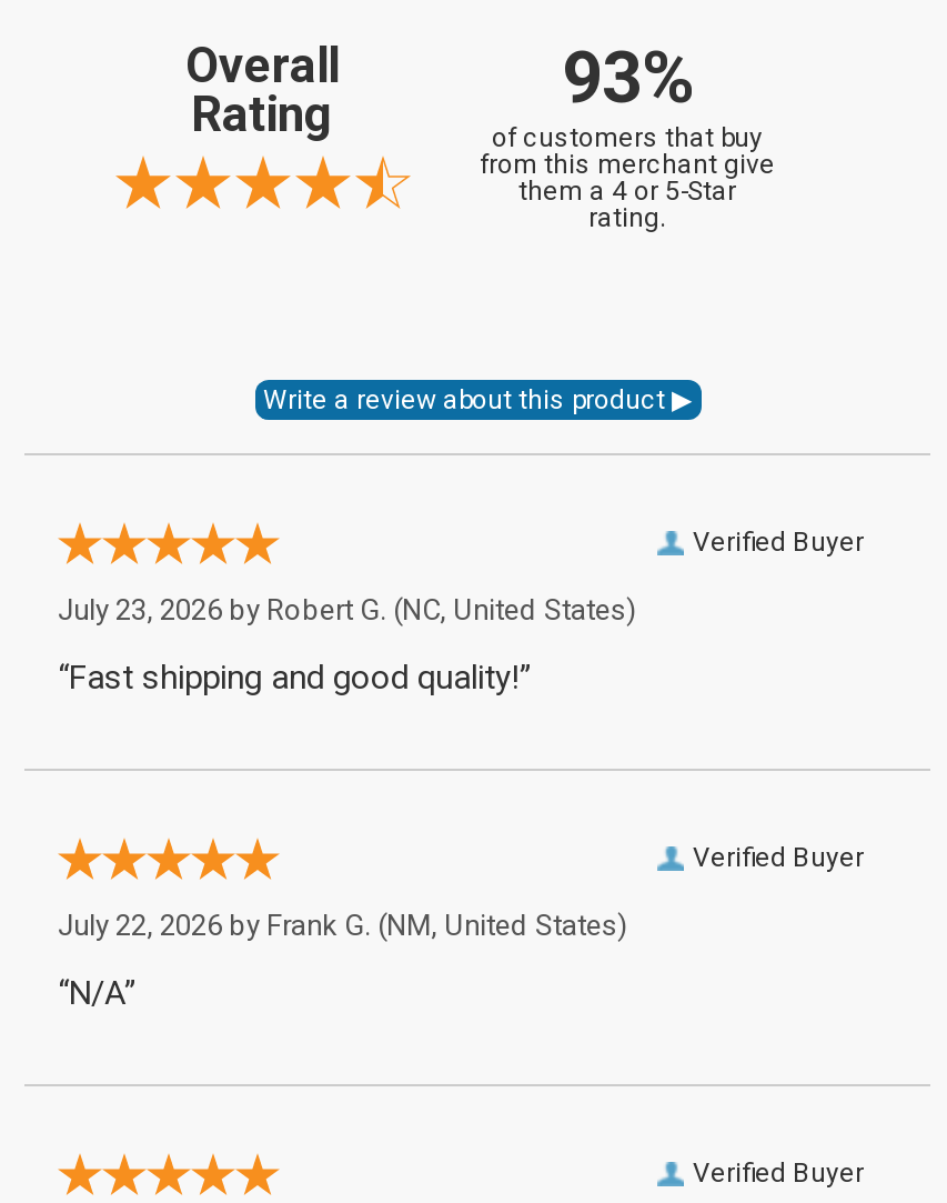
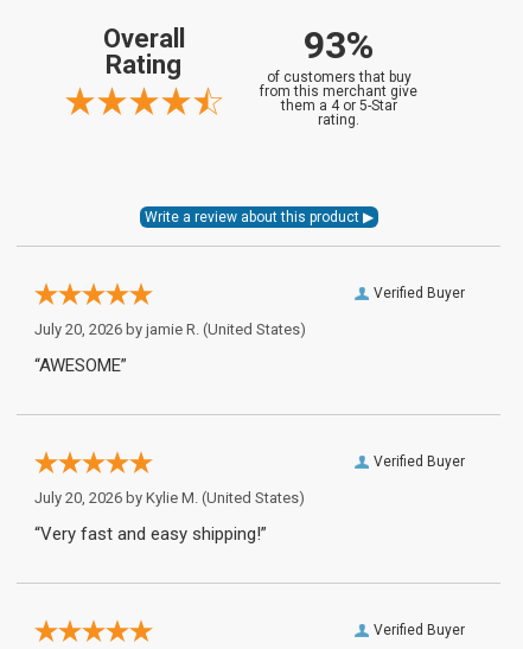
- July 23, 2026 by Robert G. (NC, United States)
+ July 20, 2026 by jamie R. (United States)

- “Fast shipping and good quality!”
+ “AWESOME”

- July 22, 2026 by Frank G. (NM, United States)
+ July 20, 2026 by Kylie M. (United States)

- “N/A”
+ “Very fast and easy shipping!”
